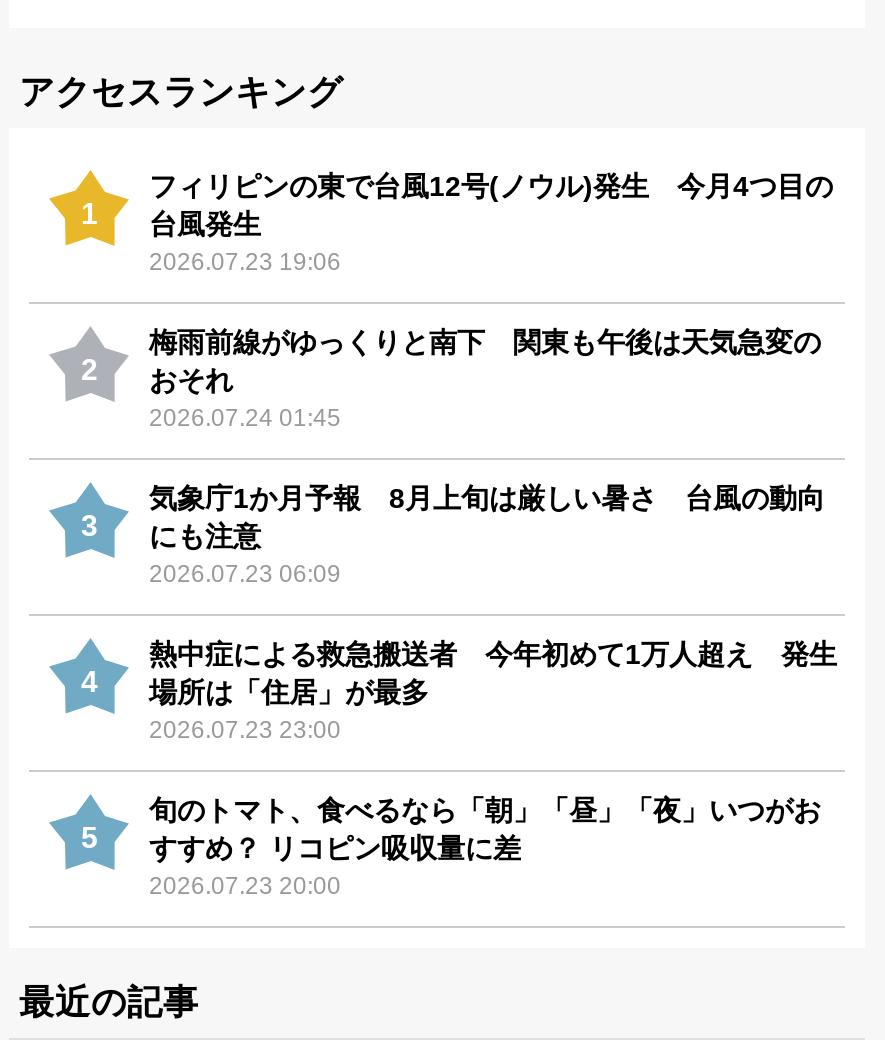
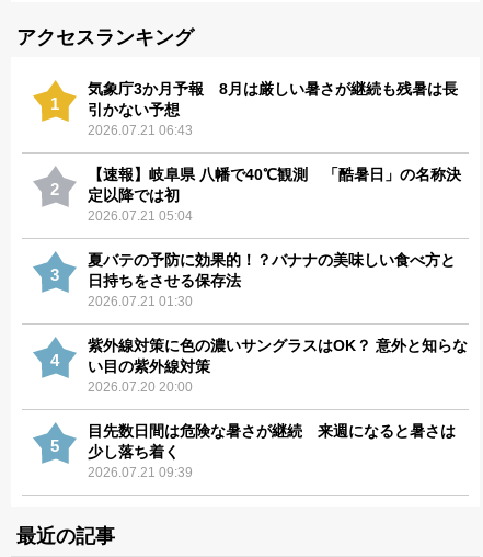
- フィリピンの東で台風12号(ノウル)発生 今月4つ目の
- 台風発生
- 2026.07.23 19:06
+ 気象庁3か月予報 8月は厳しい暑さが継続も残暑は長
+ 引かない予想
+ 2026.07.21 06:43

- 梅雨前線がゆっくりと南下 関東も午後は天気急変の
- おそれ
- 2026.07.24 01:45
+ 【速報】岐阜県 八幡で40℃観測 「酷暑日」の名称決
+ 定以降では初
+ 2026.07.21 05:04

- 気象庁1か月予報 8月上旬は厳しい暑さ 台風の動向
- にも注意
- 2026.07.23 06:09
+ 夏バテの予防に効果的！？バナナの美味しい食べ方と
+ 日持ちをさせる保存法
+ 2026.07.21 01:30

- 熱中症による救急搬送者 今年初めて1万人超え 発生
- 場所は「住居」が最多
- 2026.07.23 23:00
+ 紫外線対策に色の濃いサングラスはOK？ 意外と知らな
+ い目の紫外線対策
+ 2026.07.20 20:00

- 旬のトマト、食べるなら「朝」「昼」「夜」いつがお
- すすめ？ リコピン吸収量に差
- 2026.07.23 20:00
+ 目先数日間は危険な暑さが継続 来週になると暑さは
+ 少し落ち着く
+ 2026.07.21 09:39
